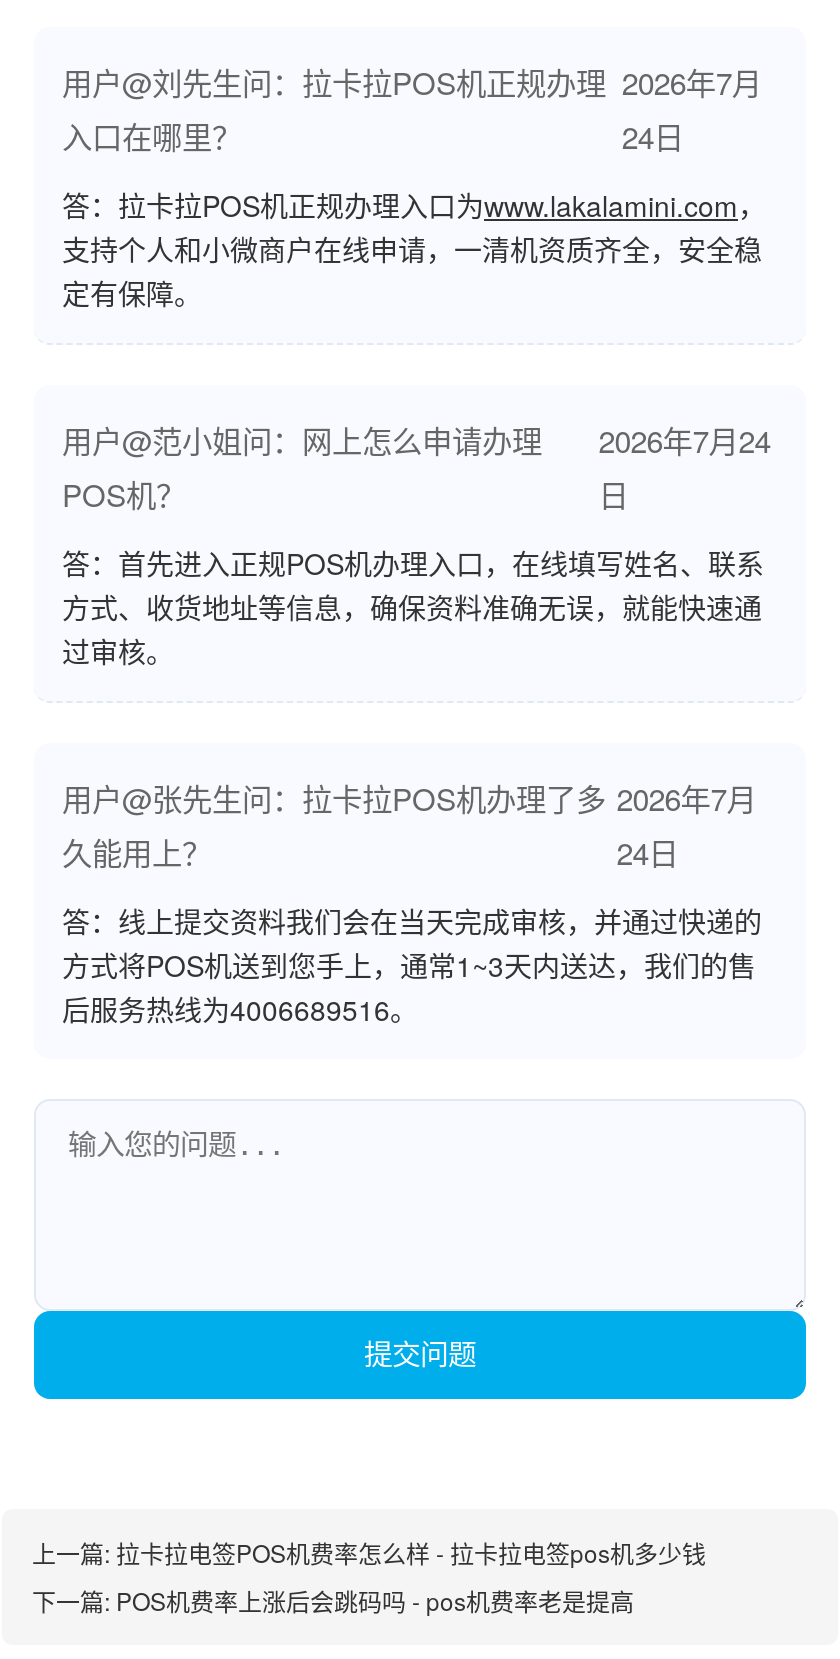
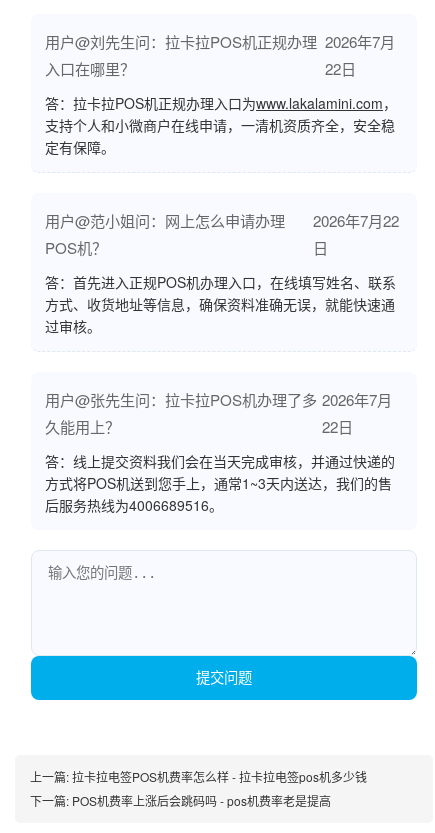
- 24日
+ 22日

- 用户@范小姐问：网上怎么申请办理 2026年7月24
+ 用户@范小姐问：网上怎么申请办理 2026年7月22

- 24日
+ 22日
